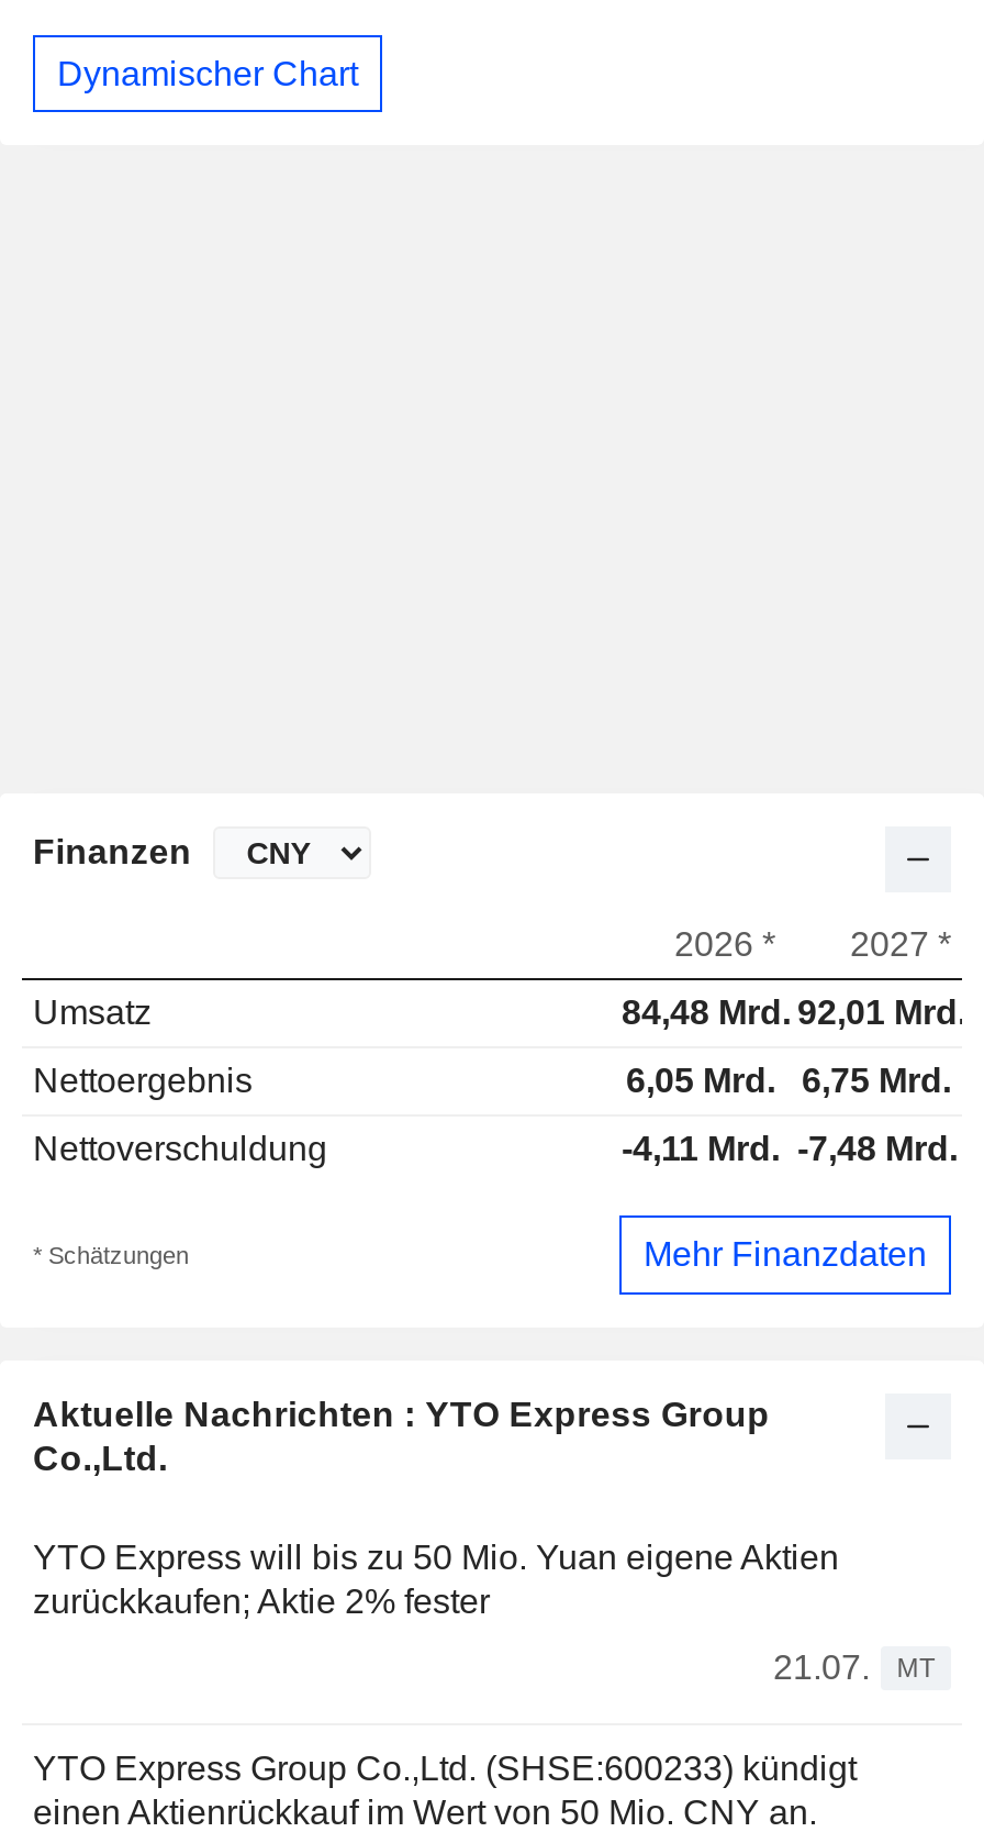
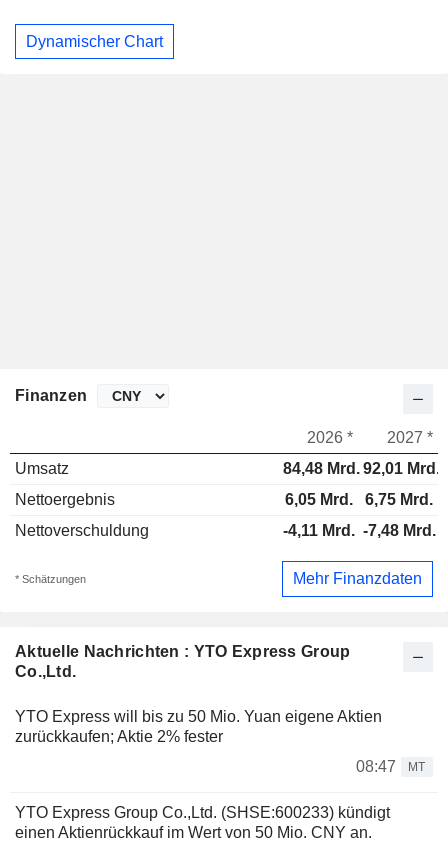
- 21.07. MT
+ 08:47 MT
